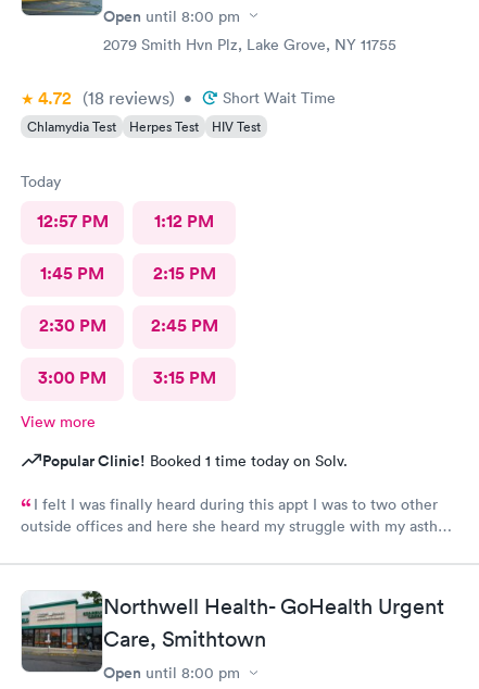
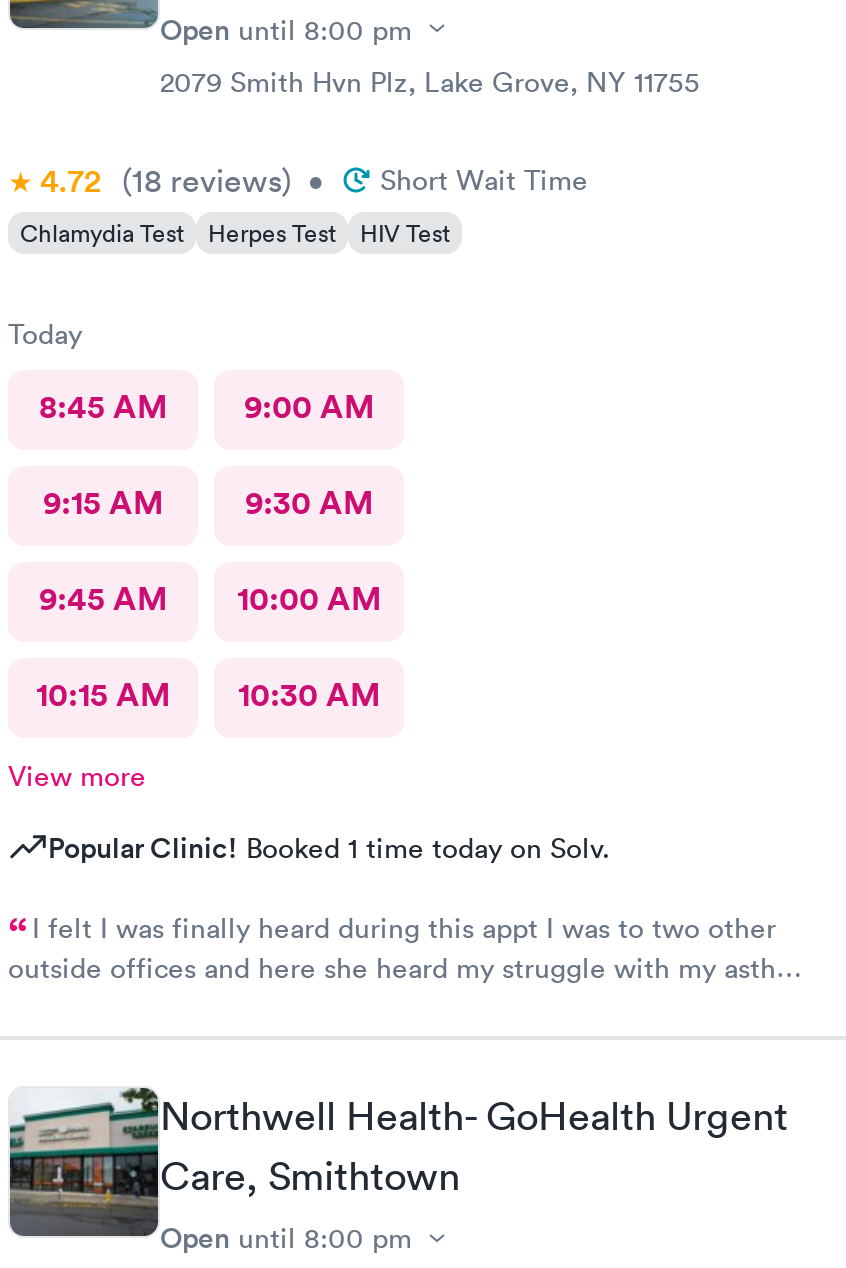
- 12:57 PM
- 1:12 PM
+ 8:45 AM
+ 9:00 AM

- 1:45 PM
- 2:15 PM
+ 9:15 AM
+ 9:30 AM

- 2:30 PM
- 2:45 PM
+ 9:45 AM
+ 10:00 AM

- 3:00 PM
- 3:15 PM
+ 10:15 AM
+ 10:30 AM
